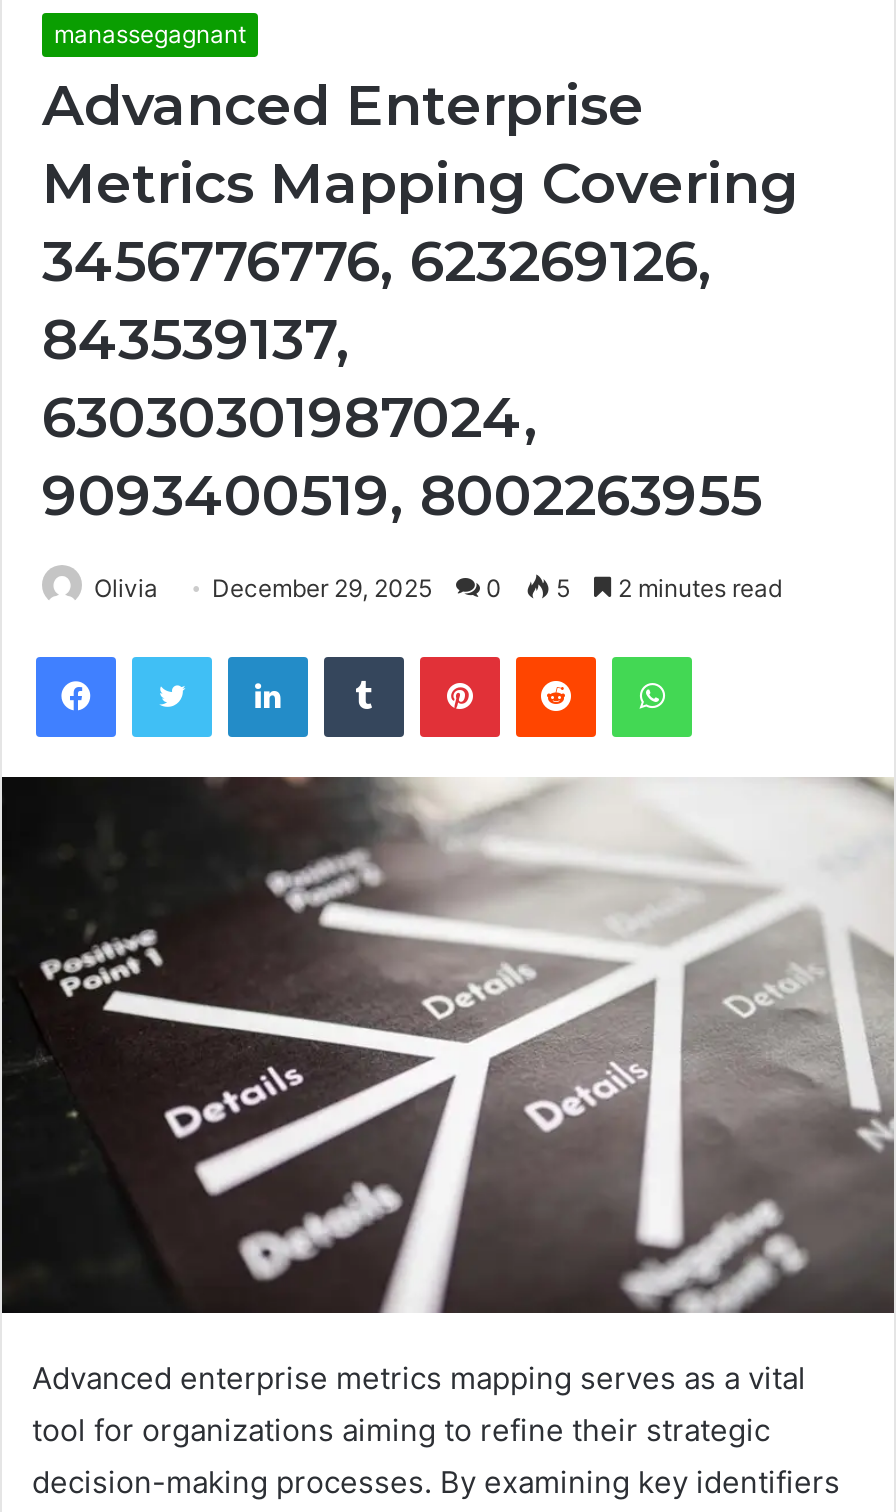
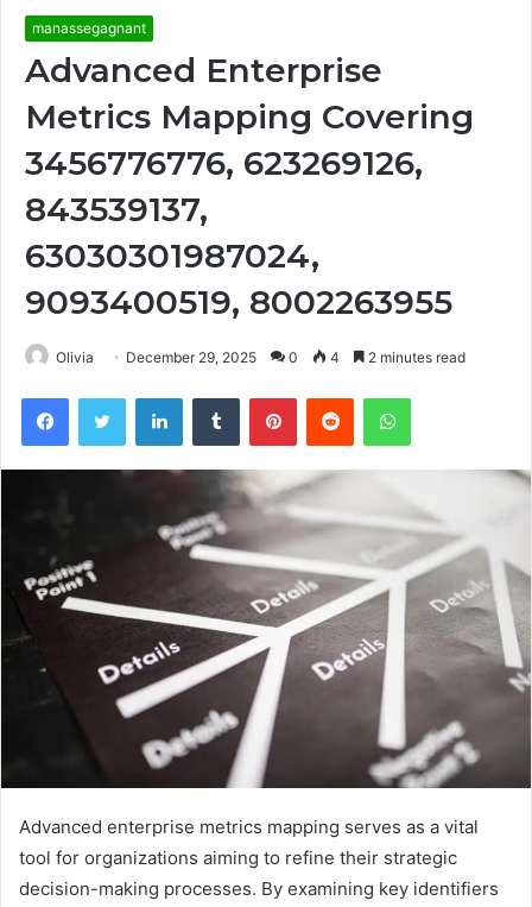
- Olivia December 29, 2025 0 5 2 minutes read
+ Olivia December 29, 2025 0 4 2 minutes read
